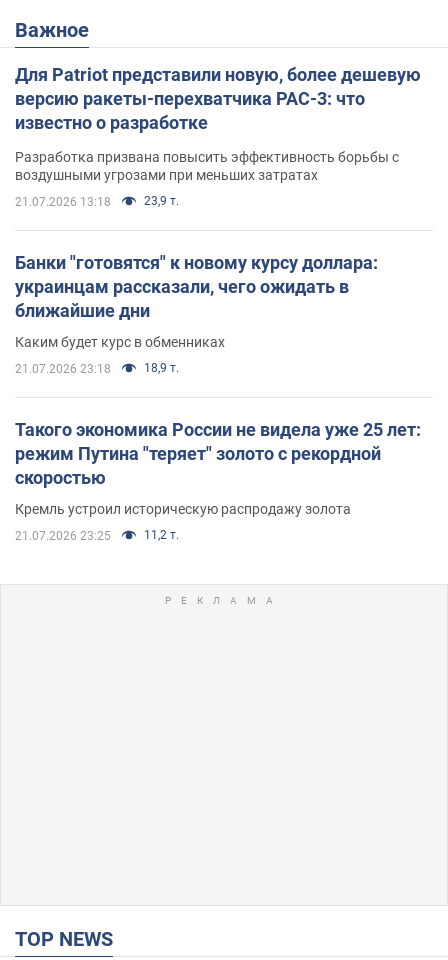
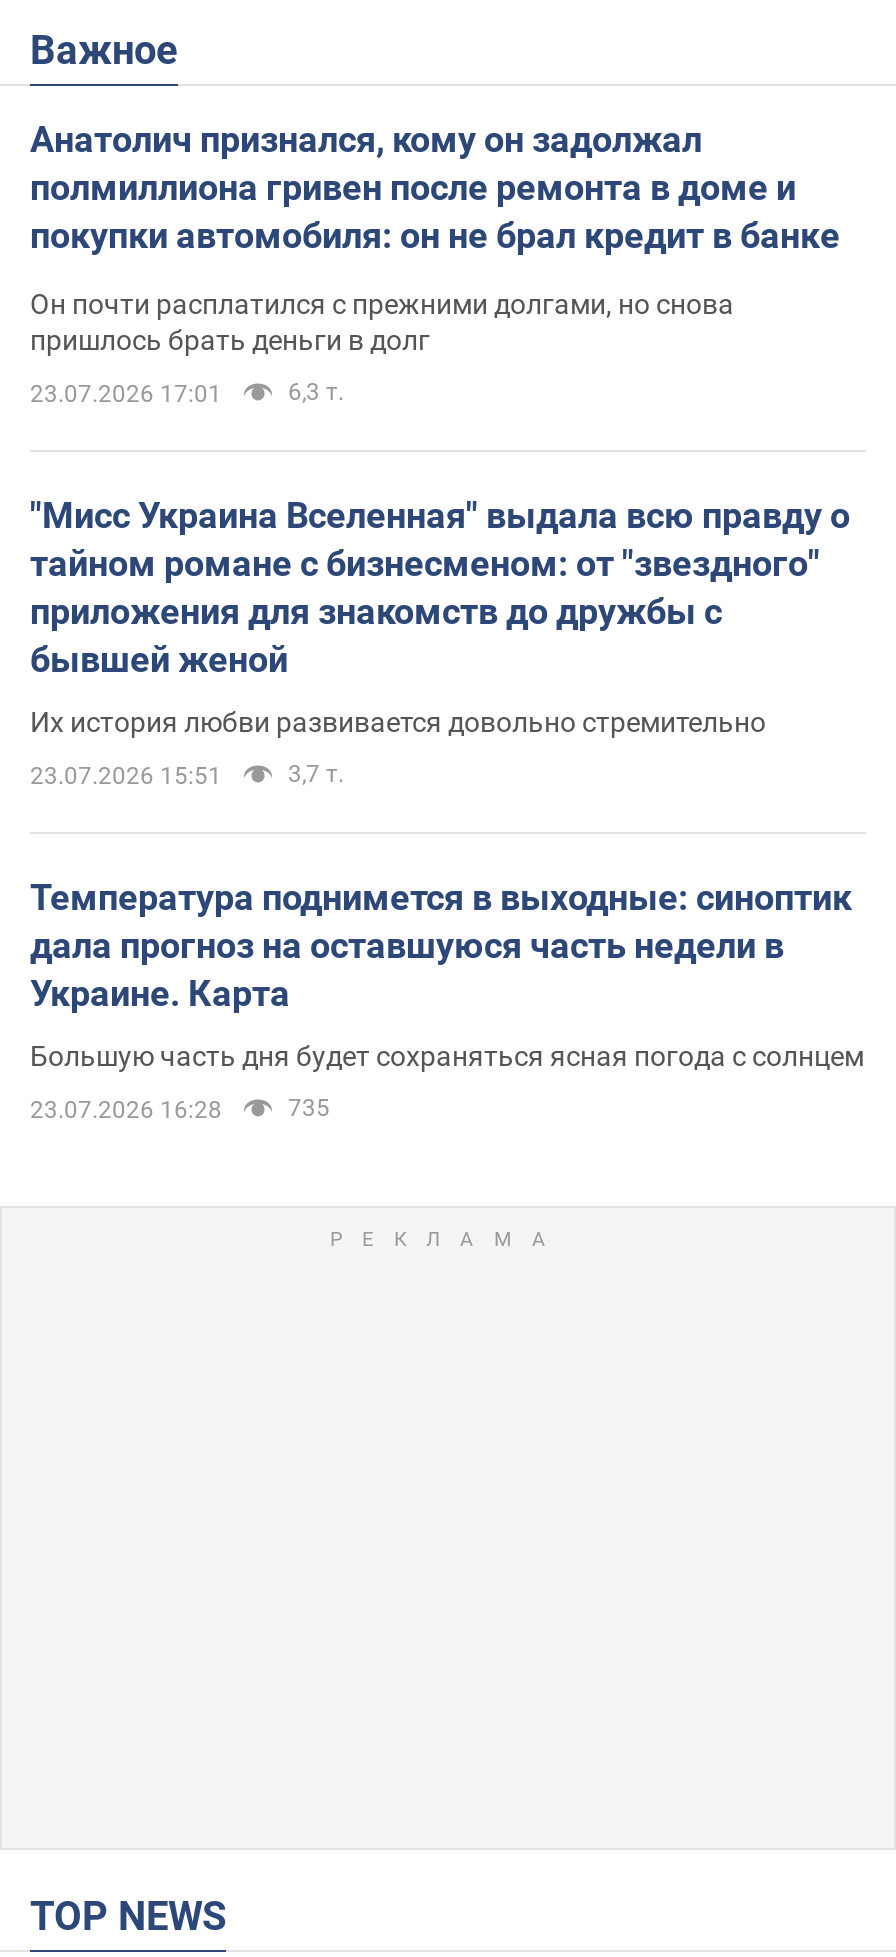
- Для Patriot представили новую, более дешевую
- версию ракеты-перехватчика PAC-3: что
- известно о разработке
+ Анатолич признался, кому он задолжал
+ полмиллиона гривен после ремонта в доме и
+ покупки автомобиля: он не брал кредит в банке

- Разработка призвана повысить эффективность борьбы с
- воздушными угрозами при меньших затратах
+ Он почти расплатился с прежними долгами, но снова
+ пришлось брать деньги в долг

- 21.07.2026 13:18
- 23,9 т.
+ 23.07.2026 17:01
+ 6,3 т.

- Банки "готовятся" к новому курсу доллара:
- украинцам рассказали, чего ожидать в
- ближайшие дни
+ "Мисс Украина Вселенная" выдала всю правду о
+ тайном романе с бизнесменом: от "звездного"
+ приложения для знакомств до дружбы с
+ бывшей женой

- Каким будет курс в обменниках
+ Их история любви развивается довольно стремительно

- 21.07.2026 23:18
- 18,9 т.
+ 23.07.2026 15:51
+ 3,7 т.

- Такого экономика России не видела уже 25 лет:
- режим Путина "теряет" золото с рекордной
- скоростью
+ Температура поднимется в выходные: синоптик
+ дала прогноз на оставшуюся часть недели в
+ Украине. Карта

- Кремль устроил историческую распродажу золота
+ Большую часть дня будет сохраняться ясная погода с солнцем

- 21.07.2026 23:25
- 11,2 т.
+ 23.07.2026 16:28
+ 735
